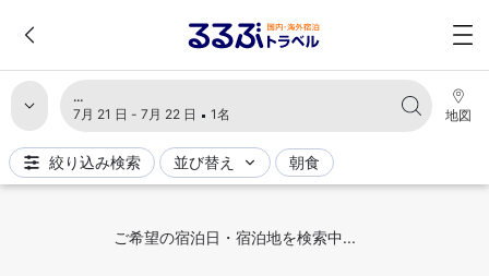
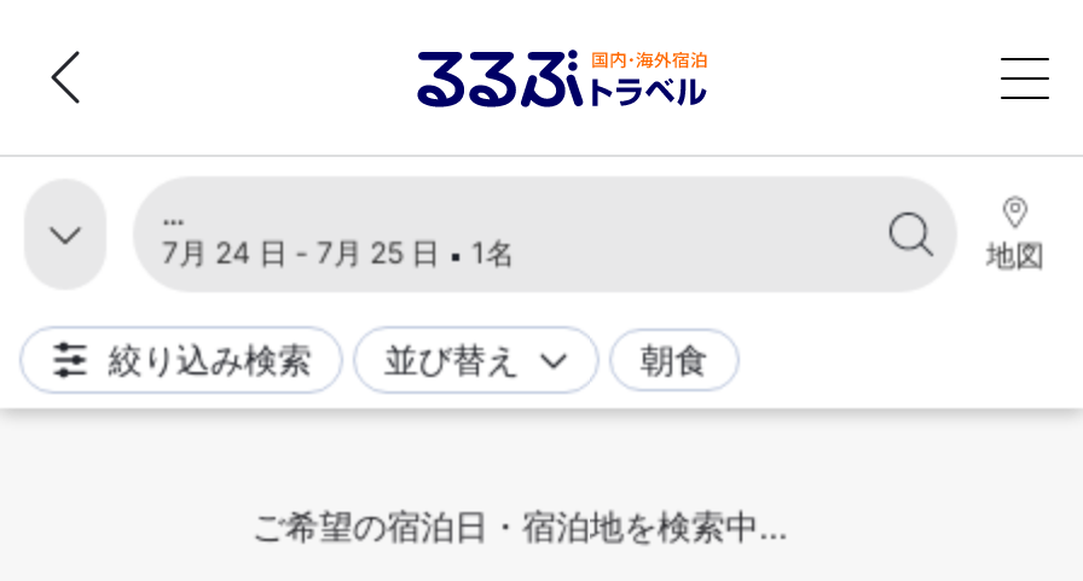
- 7月 21 日 - 7月 22 日 1名
+ 7月 24 日 - 7月 25 日 1名
